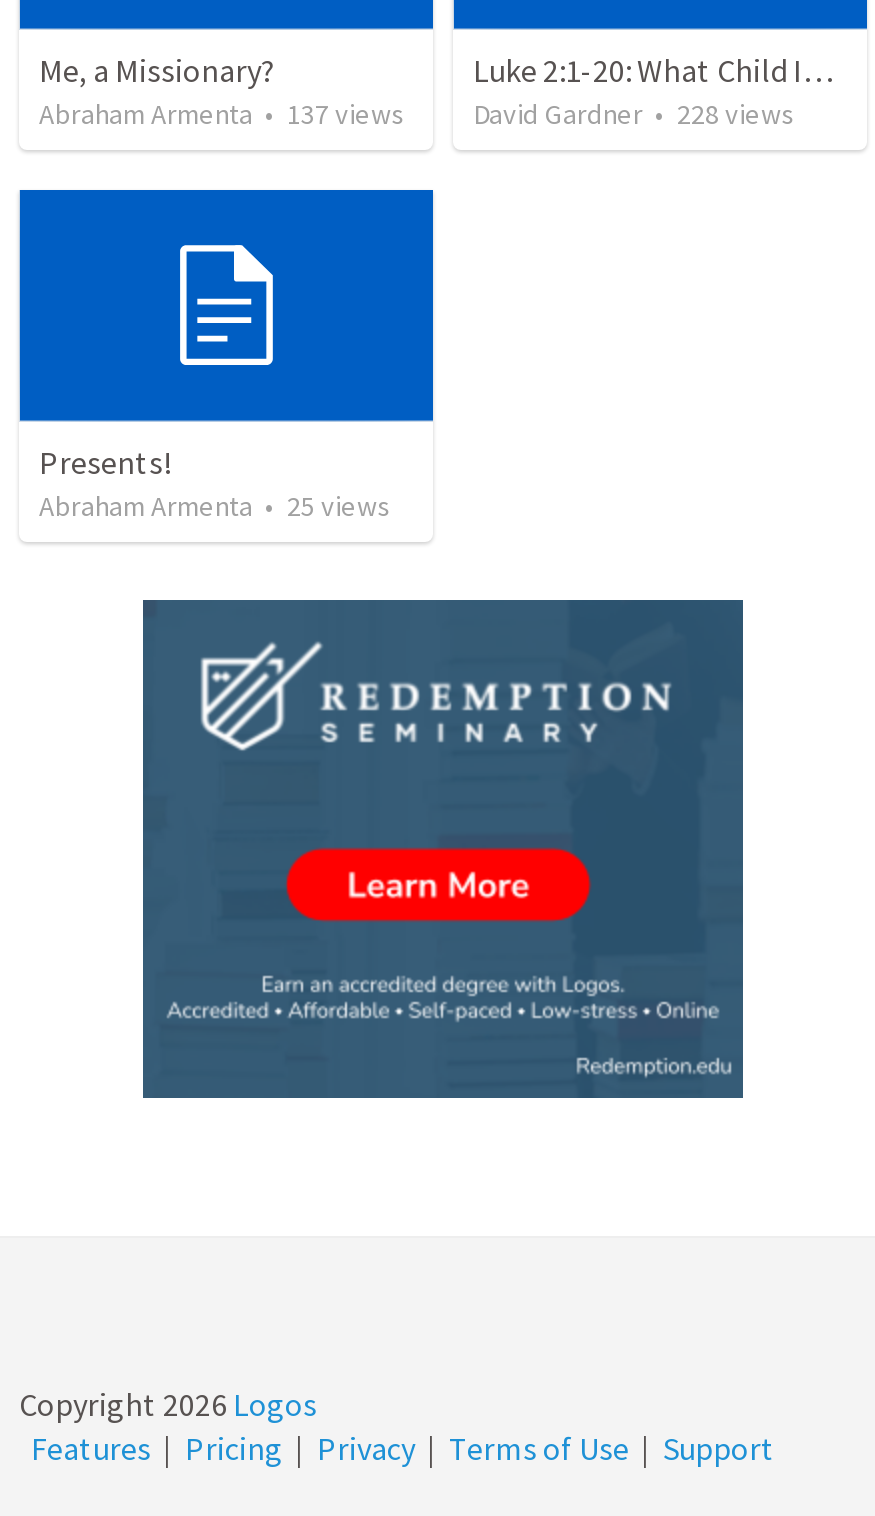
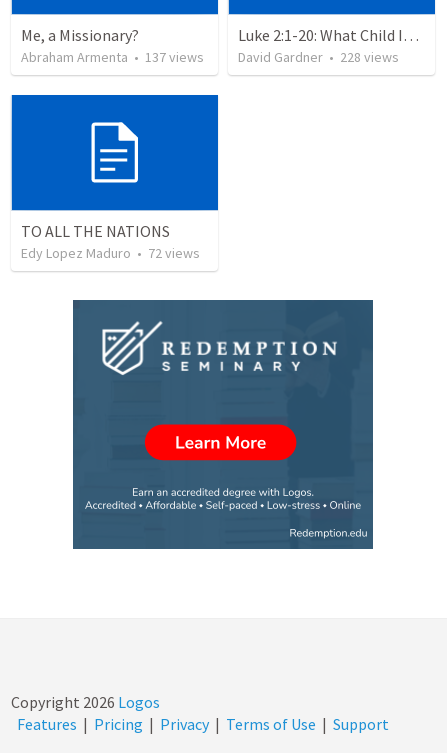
- Presents!
- Abraham Armenta • 25 views
+ TO ALL THE NATIONS
+ Edy Lopez Maduro • 72 views
